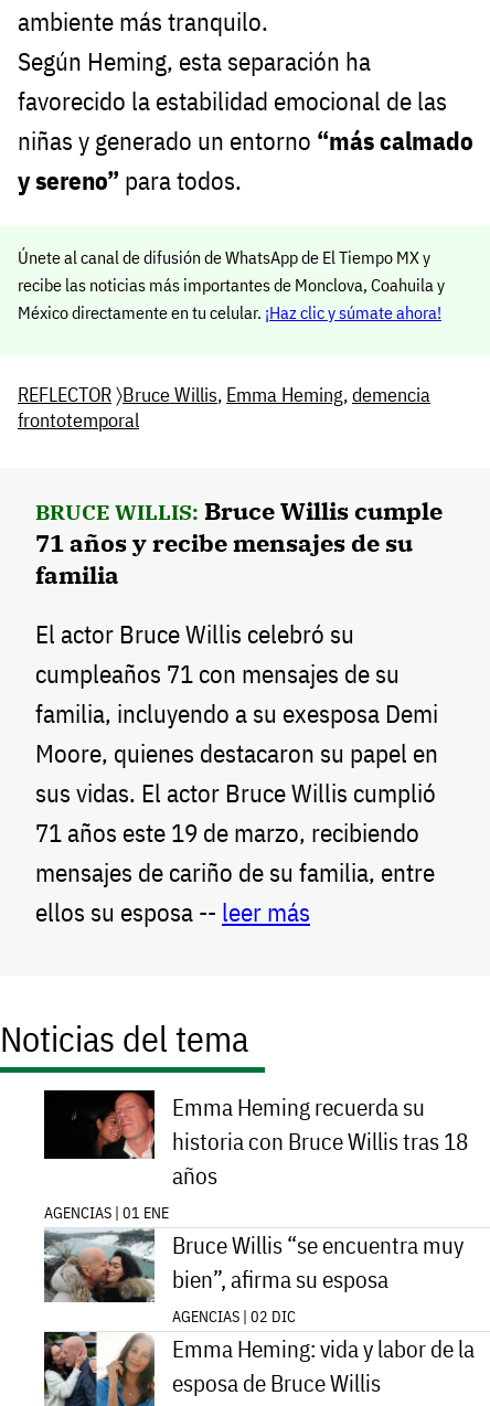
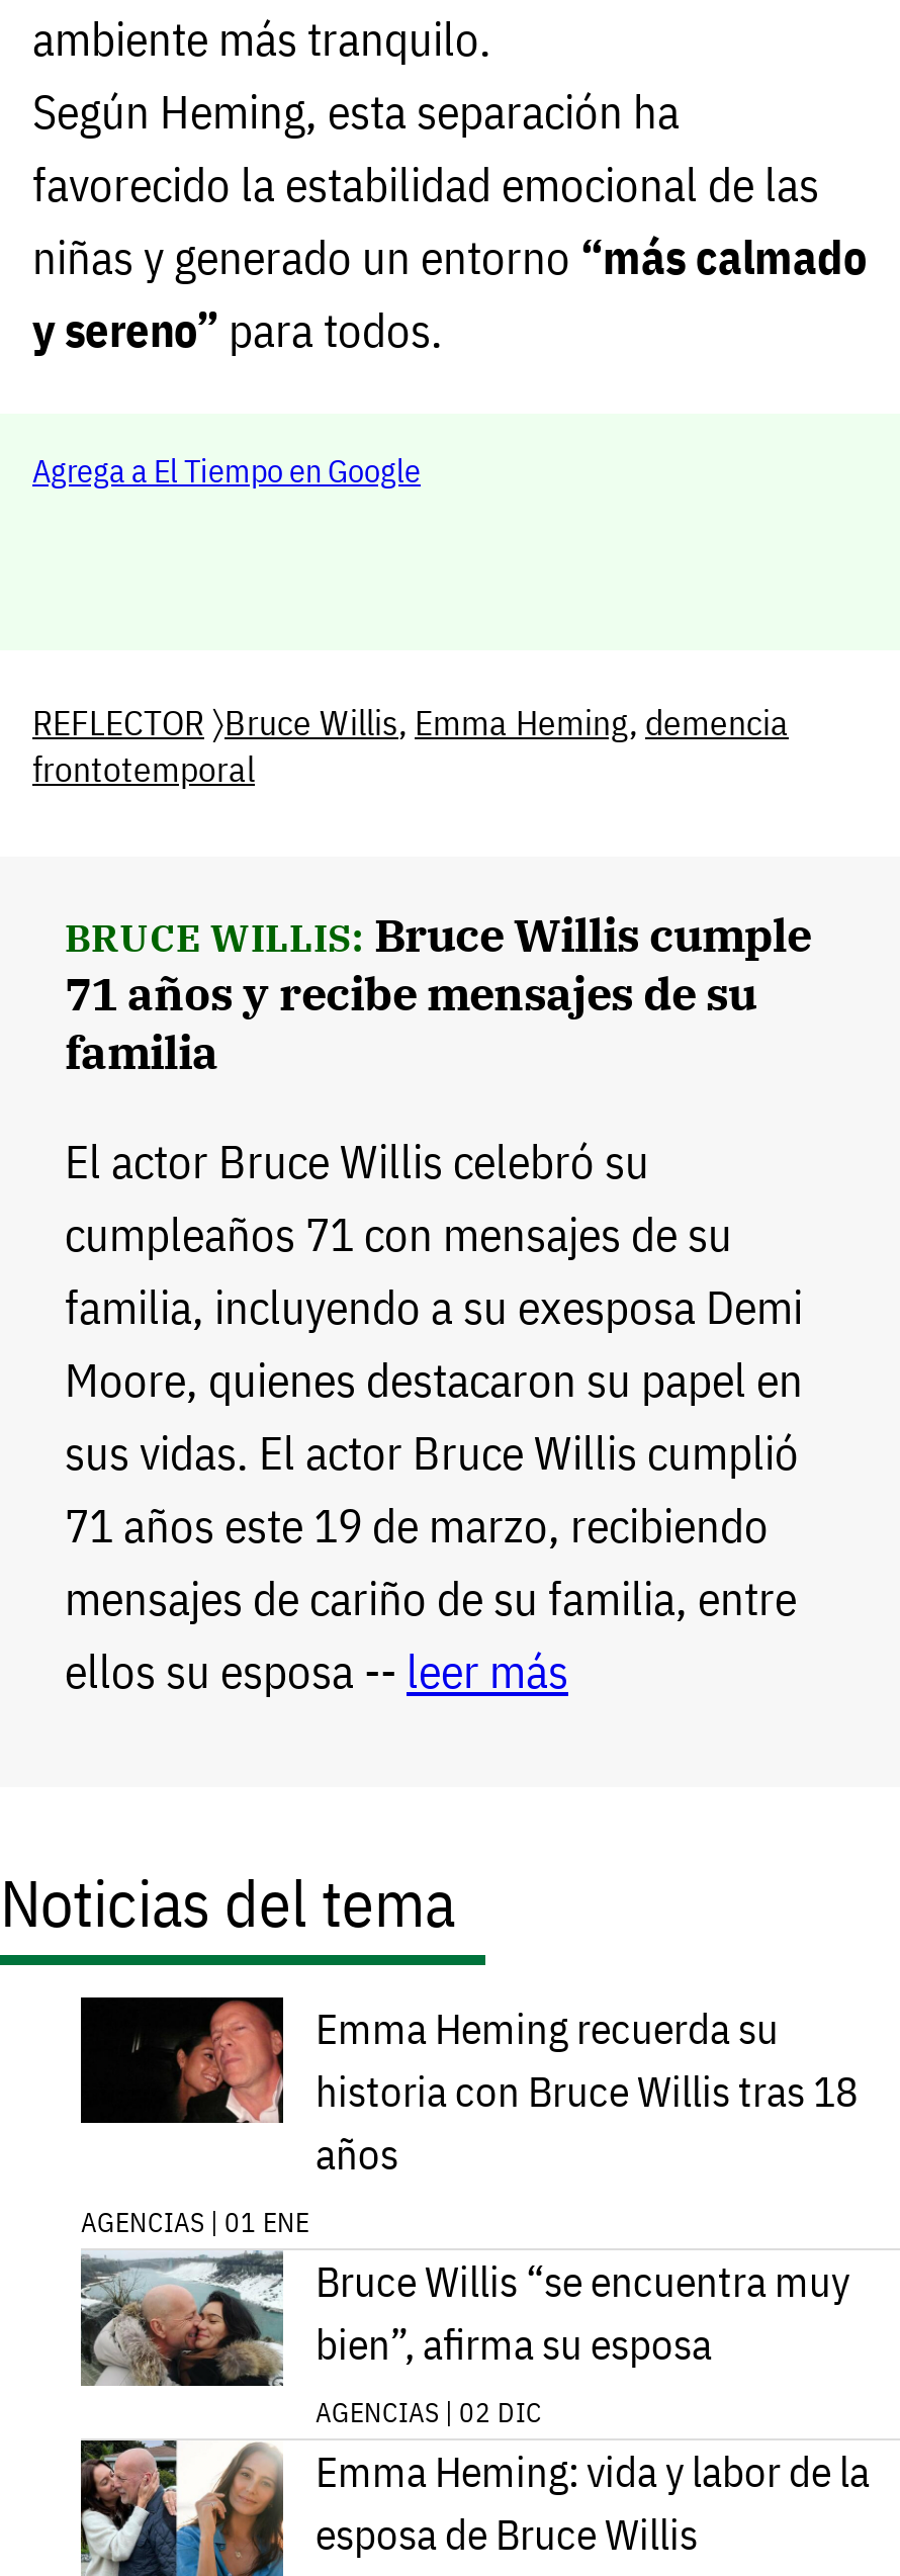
- Únete al canal de difusión de WhatsApp de El Tiempo MX y
- recibe las noticias más importantes de Monclova, Coahuila y
- México directamente en tu celular. ¡Haz clic y súmate ahora!
+ Agrega a El Tiempo en Google
